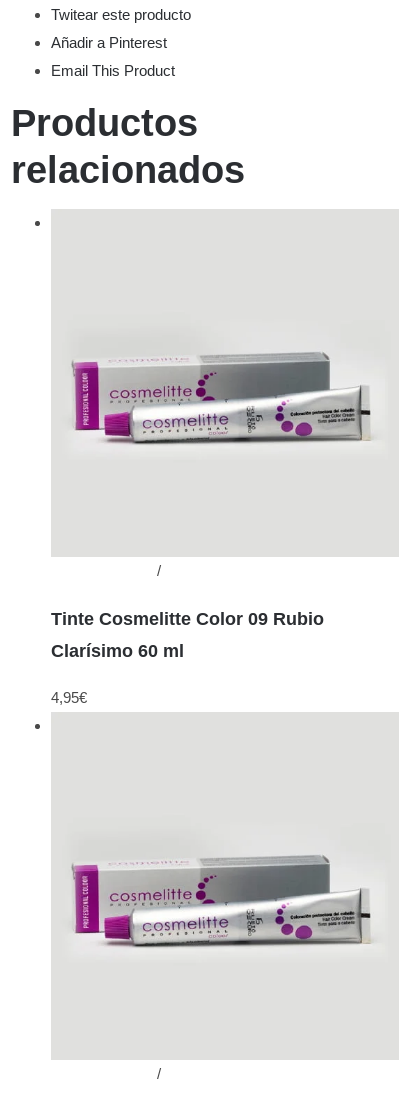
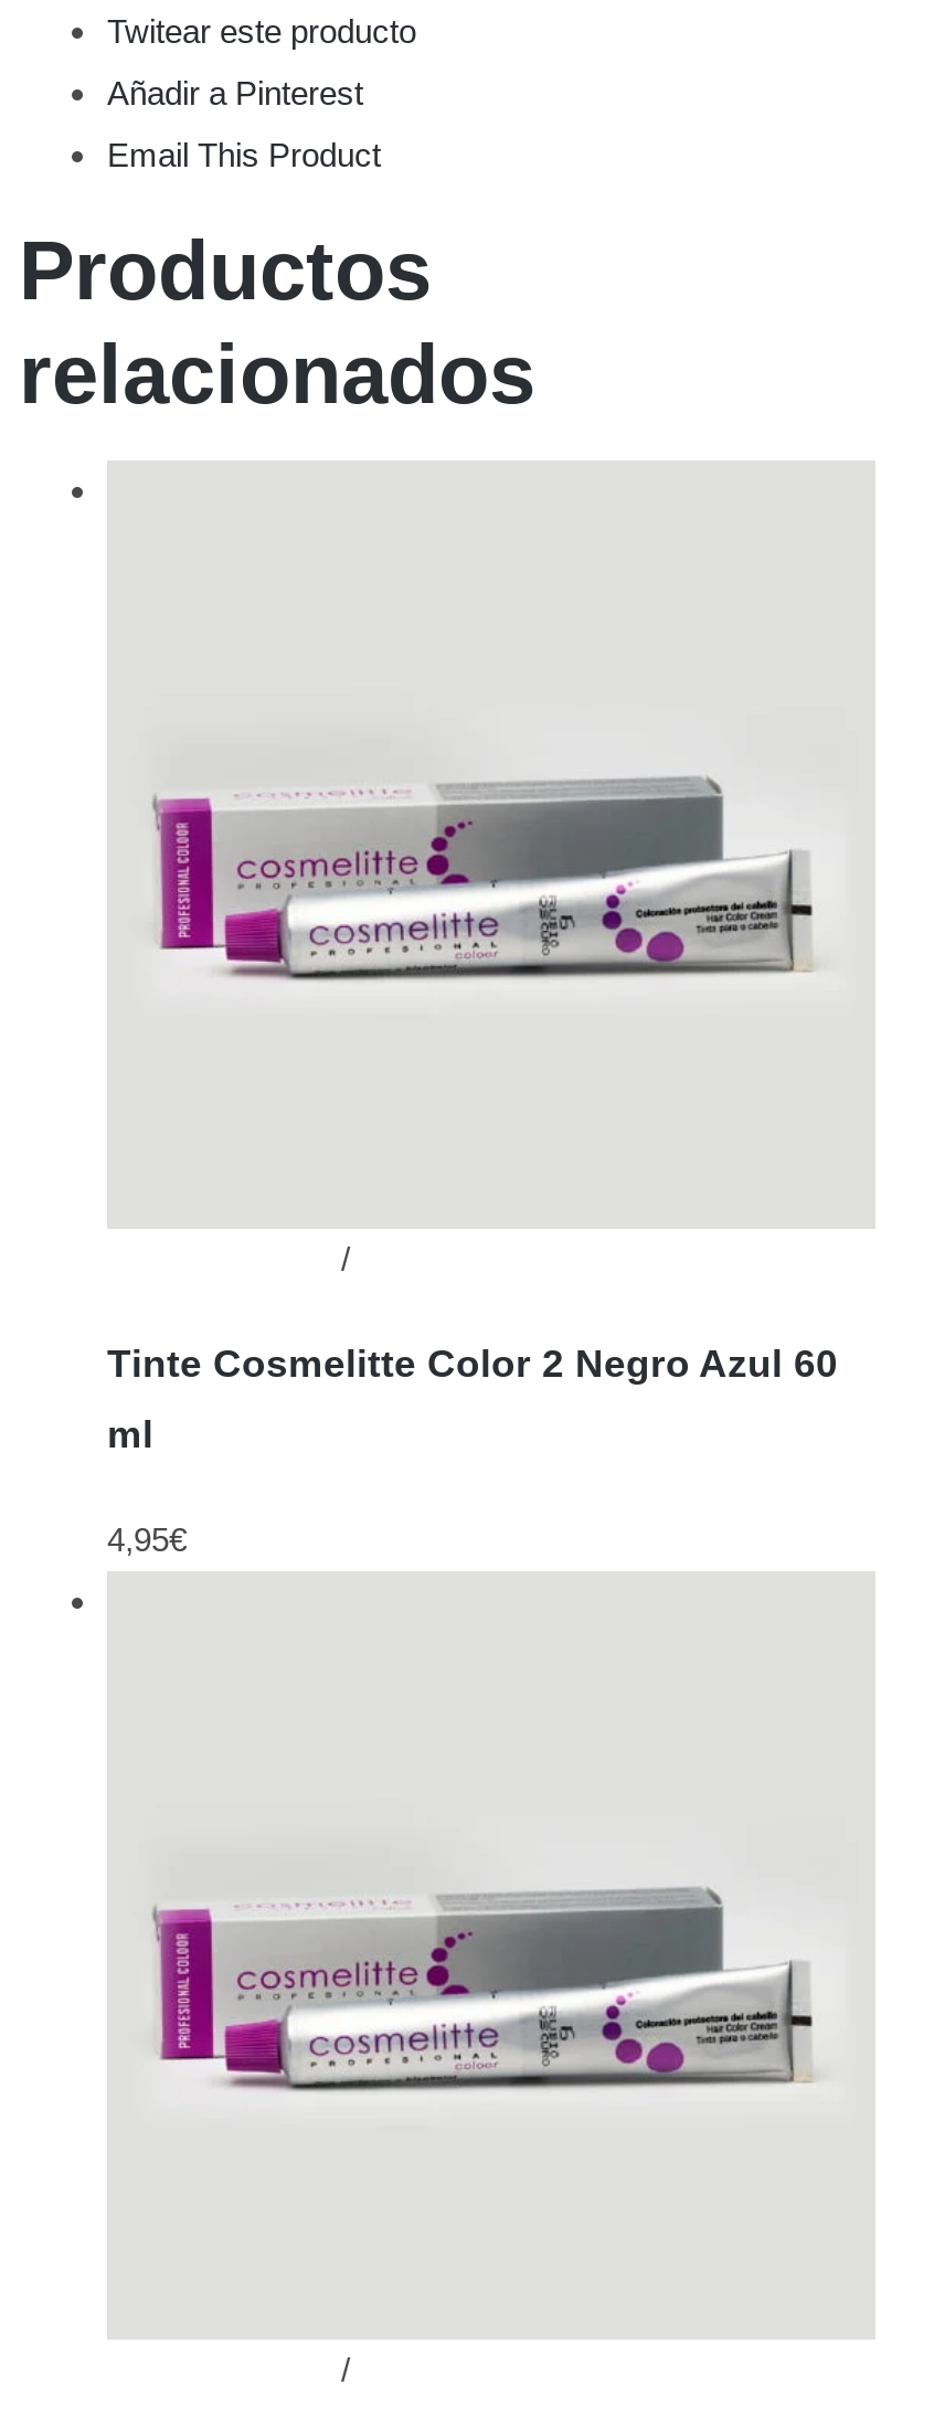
- Tinte Cosmelitte Color 09 Rubio
+ Tinte Cosmelitte Color 2 Negro Azul 60

- Clarísimo 60 ml
+ ml
